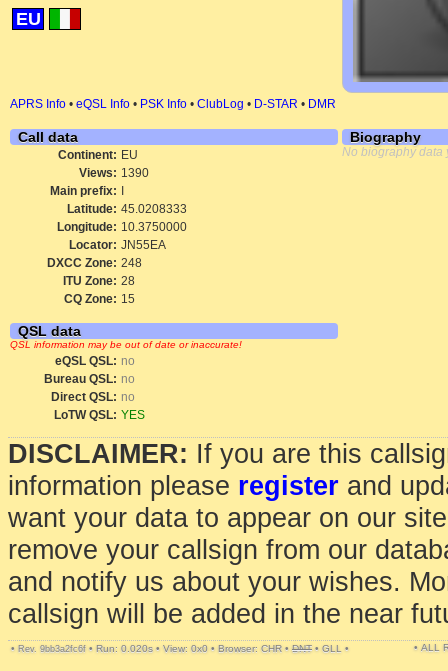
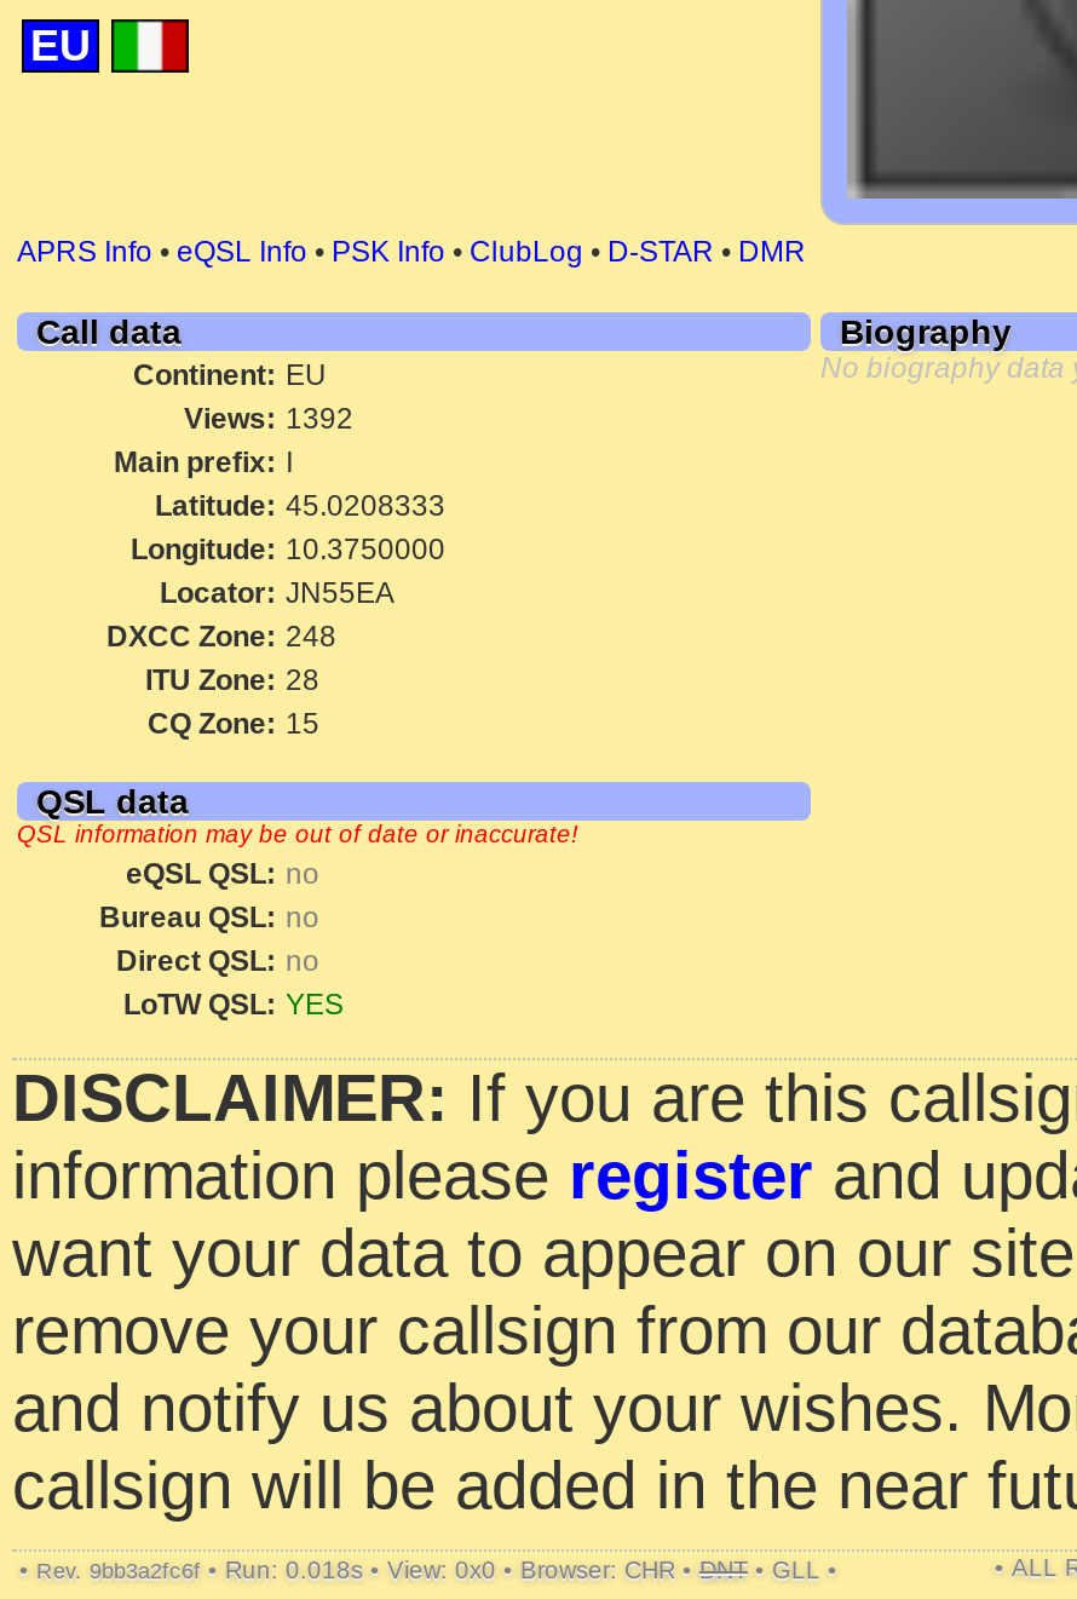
- Views: 1390
+ Views: 1392

- • Rev. 9bb3a2fc6f • Run: 0.020s • View: 0x0 • Browser: CHR • DNT • GLL •
+ • Rev. 9bb3a2fc6f • Run: 0.018s • View: 0x0 • Browser: CHR • DNT • GLL •
